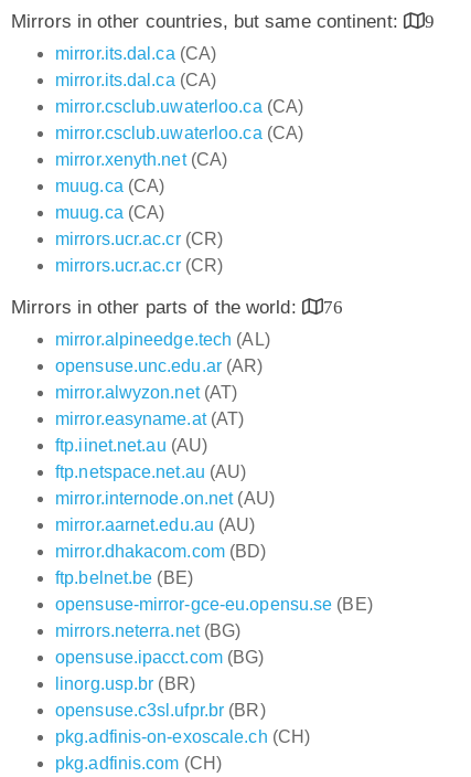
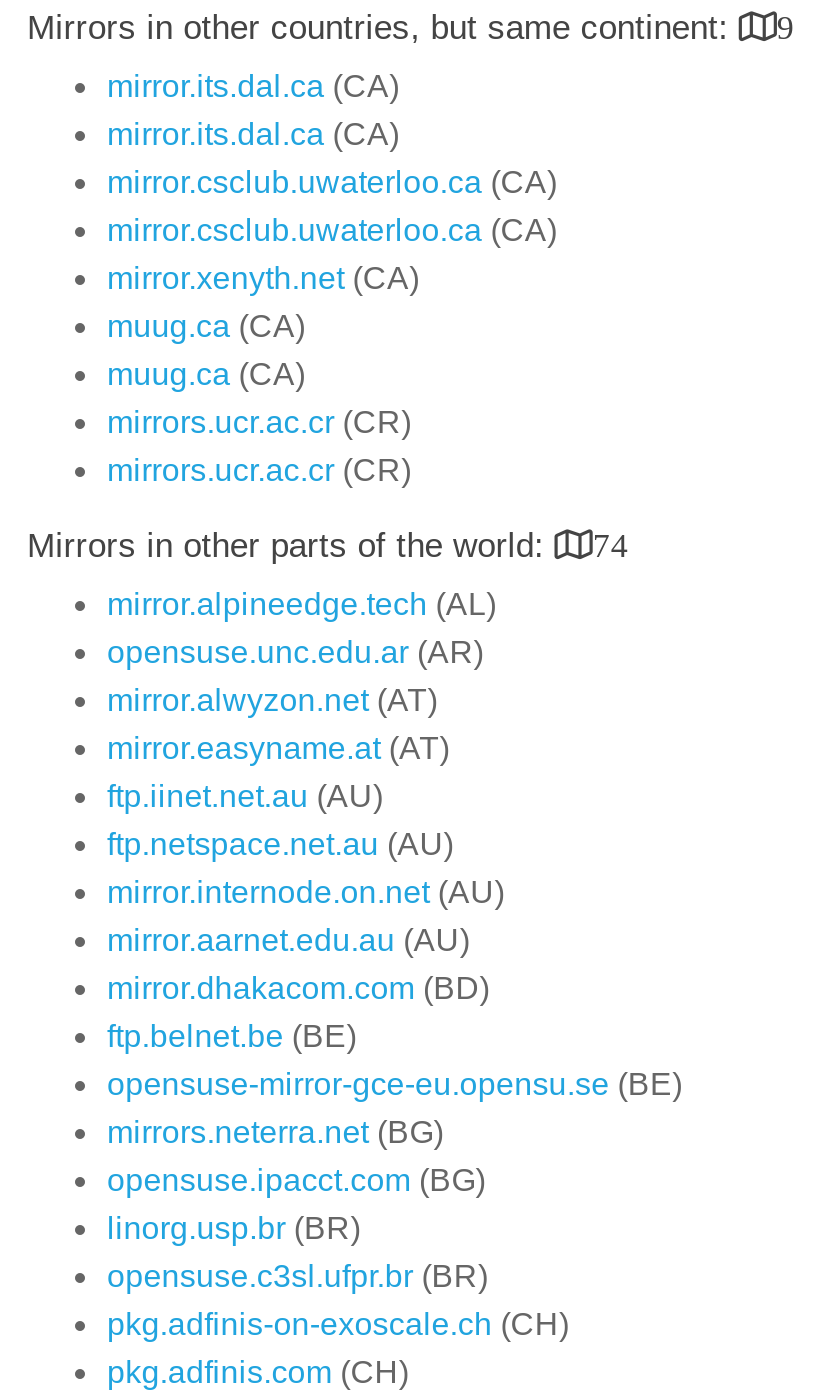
- Mirrors in other parts of the world: 76
+ Mirrors in other parts of the world: 74
